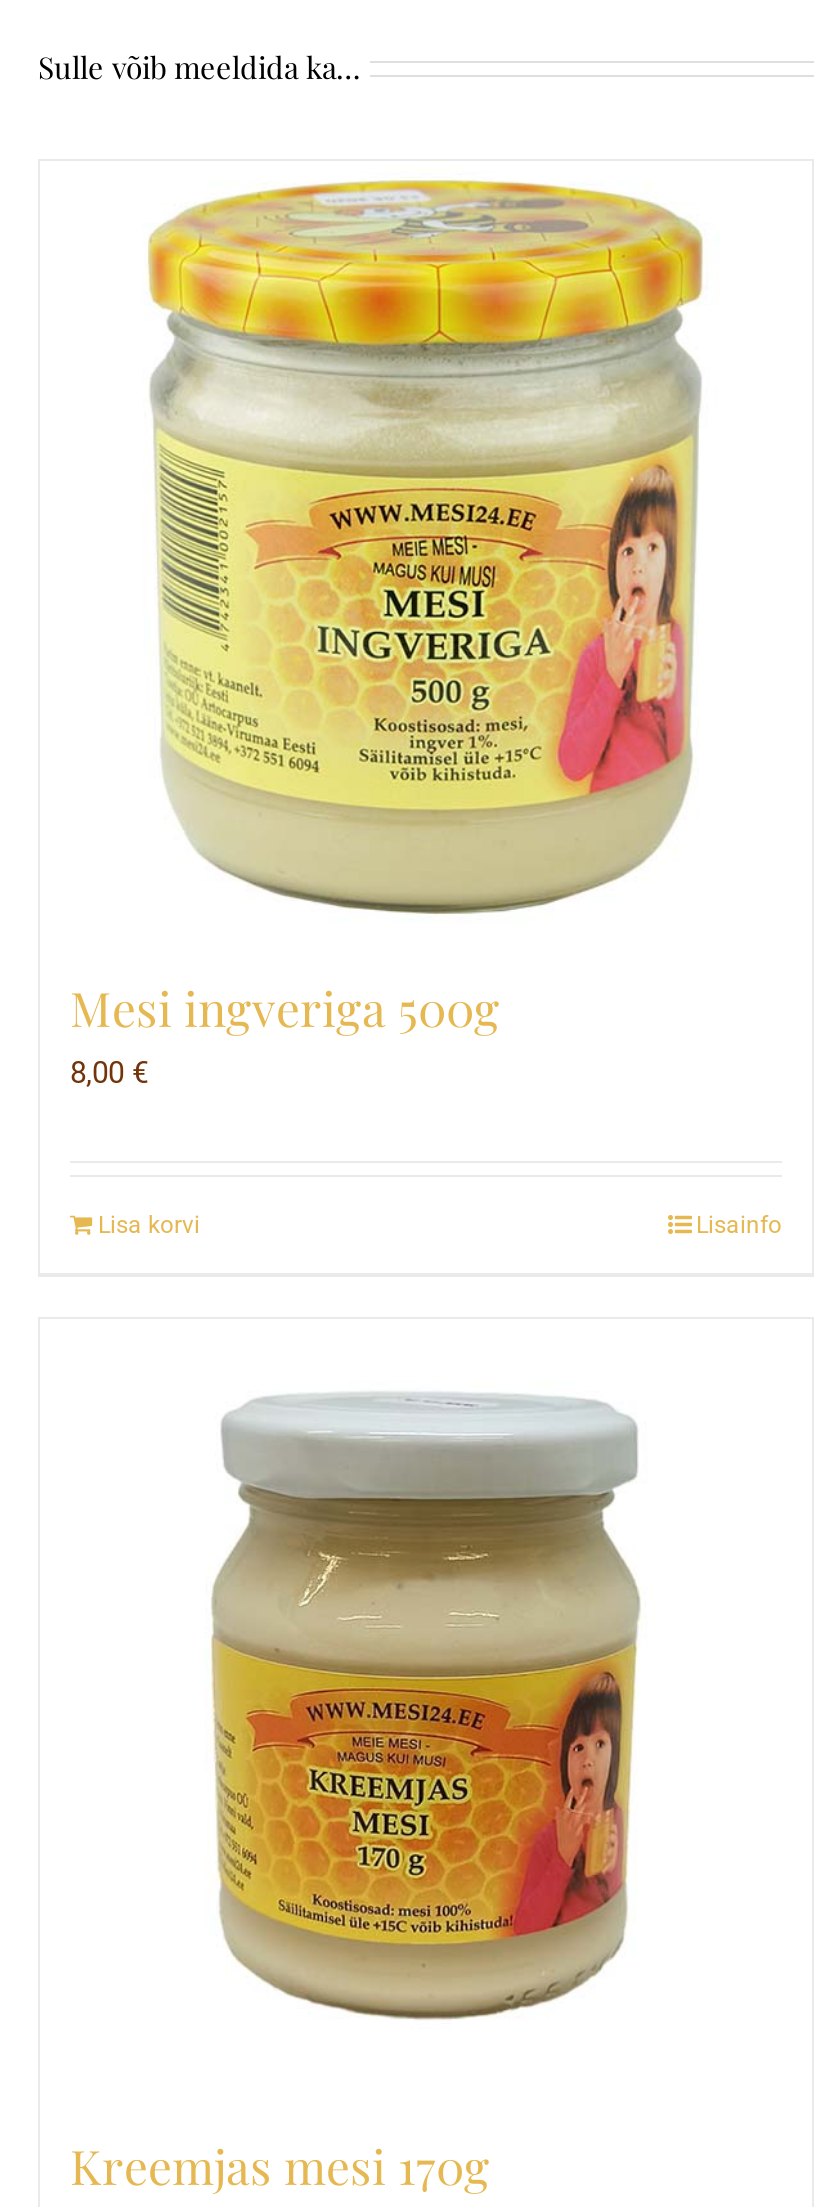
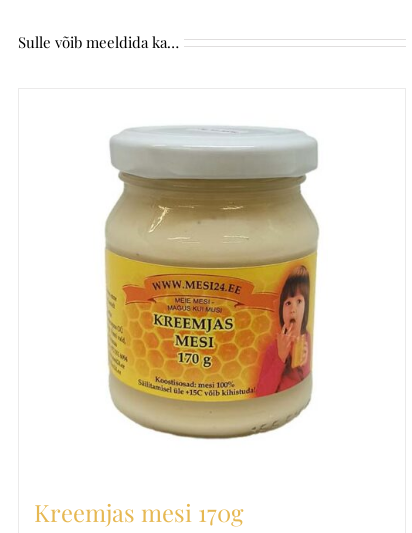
- [image]
- Mesi ingveriga 500g
- 8,00 €

- Lisa korvi
- Lisainfo
